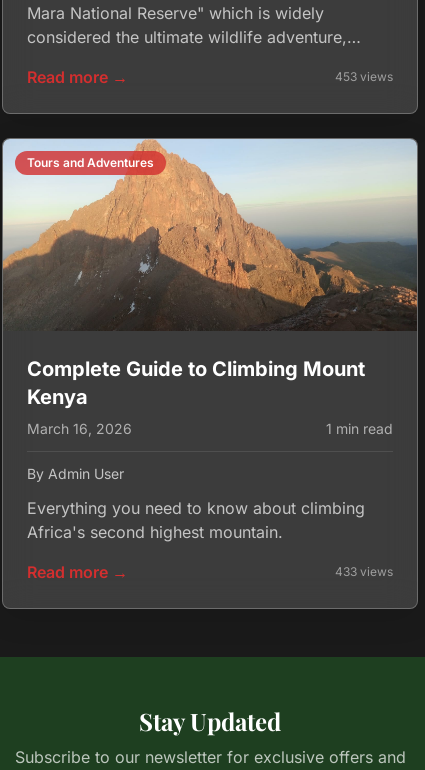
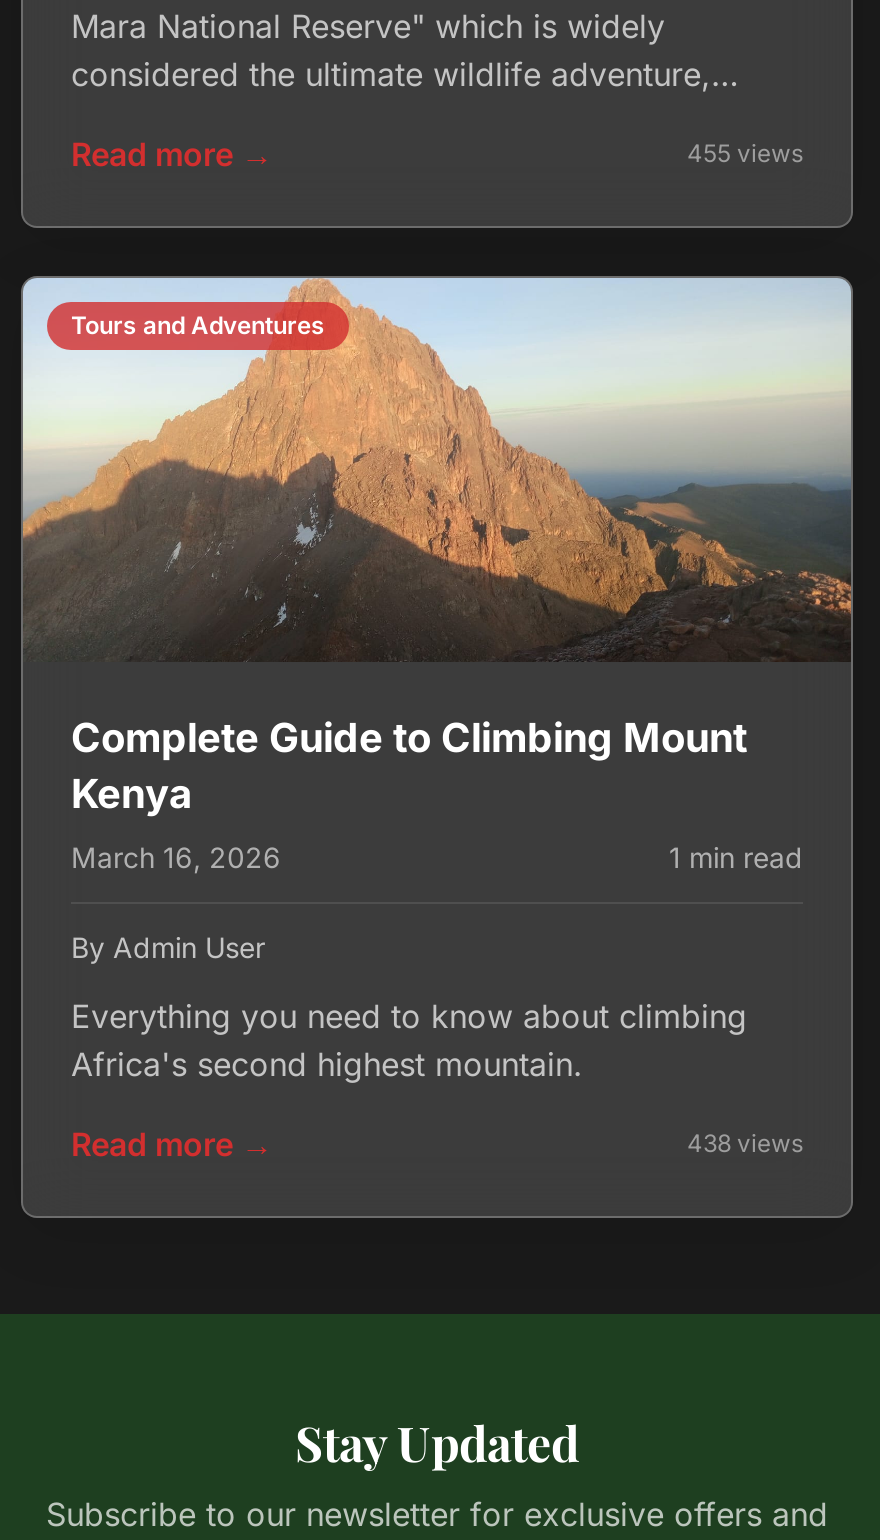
- 453 views
+ 455 views

- 433 views
+ 438 views
